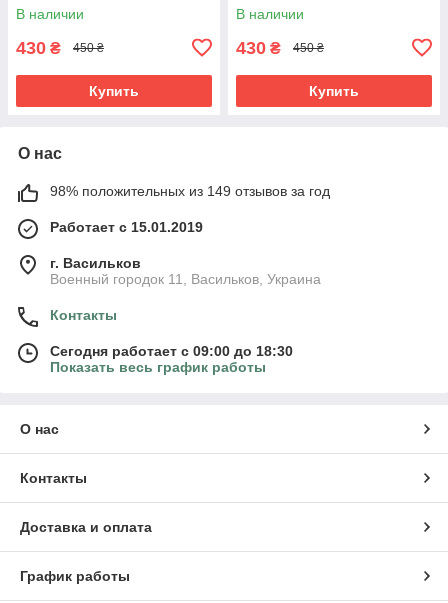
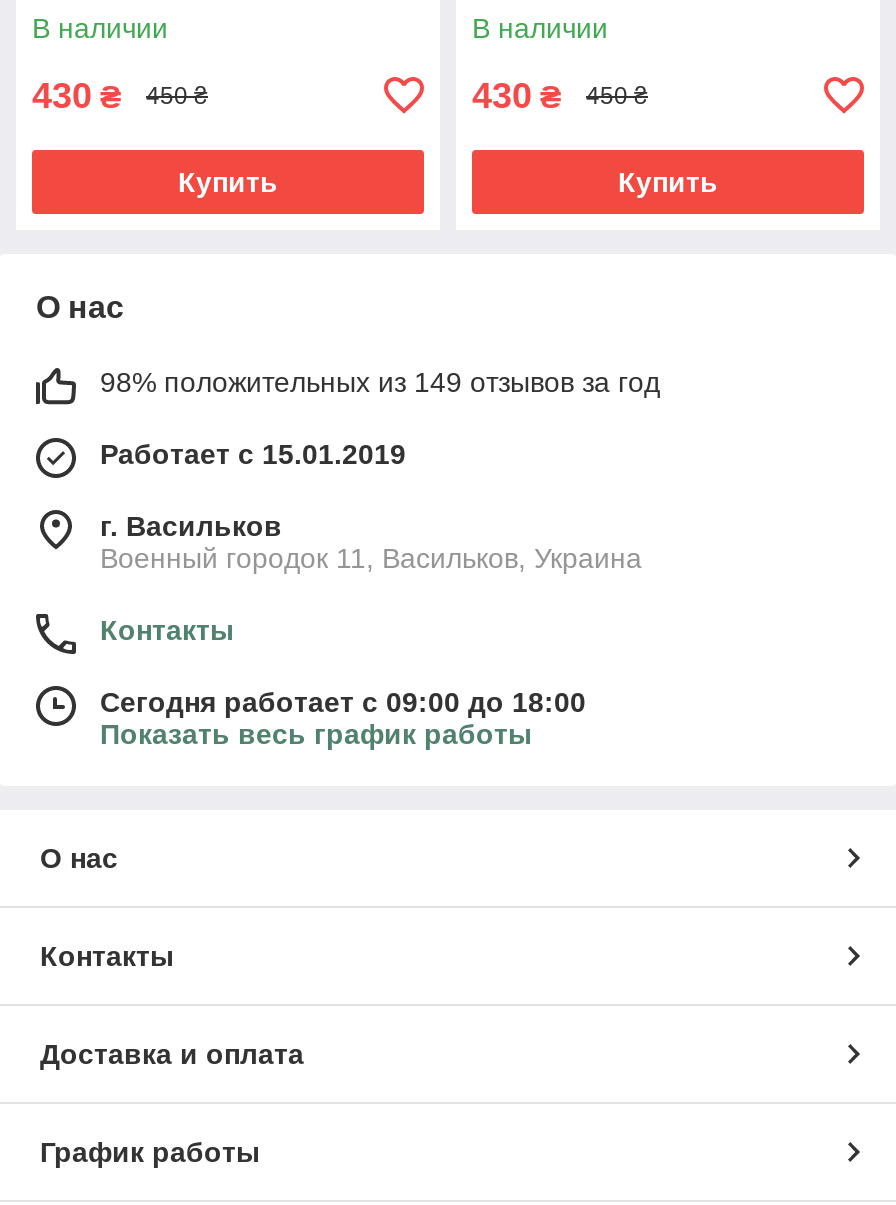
- Сегодня работает с 09:00 до 18:30
+ Сегодня работает с 09:00 до 18:00
